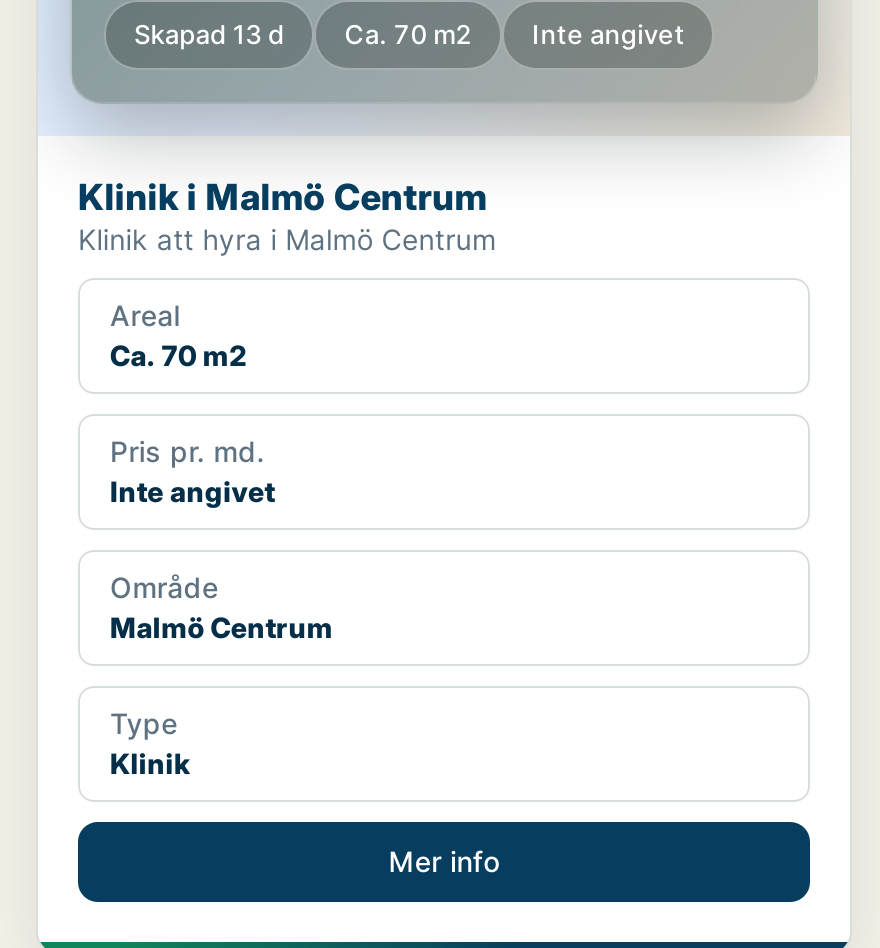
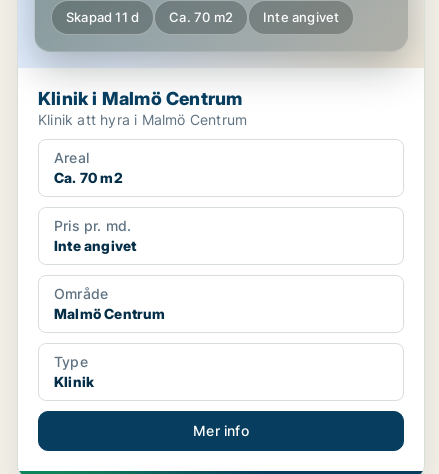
- Skapad 13 d Ca. 70 m2 Inte angivet
+ Skapad 11 d Ca. 70 m2 Inte angivet
